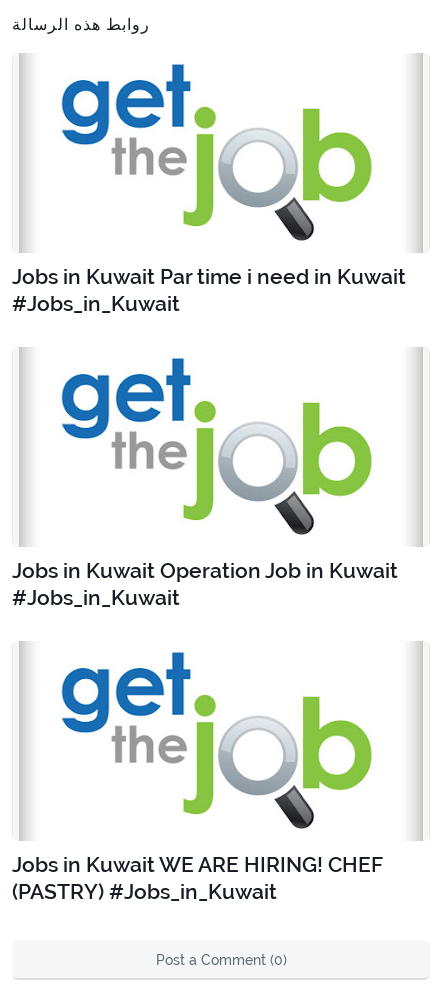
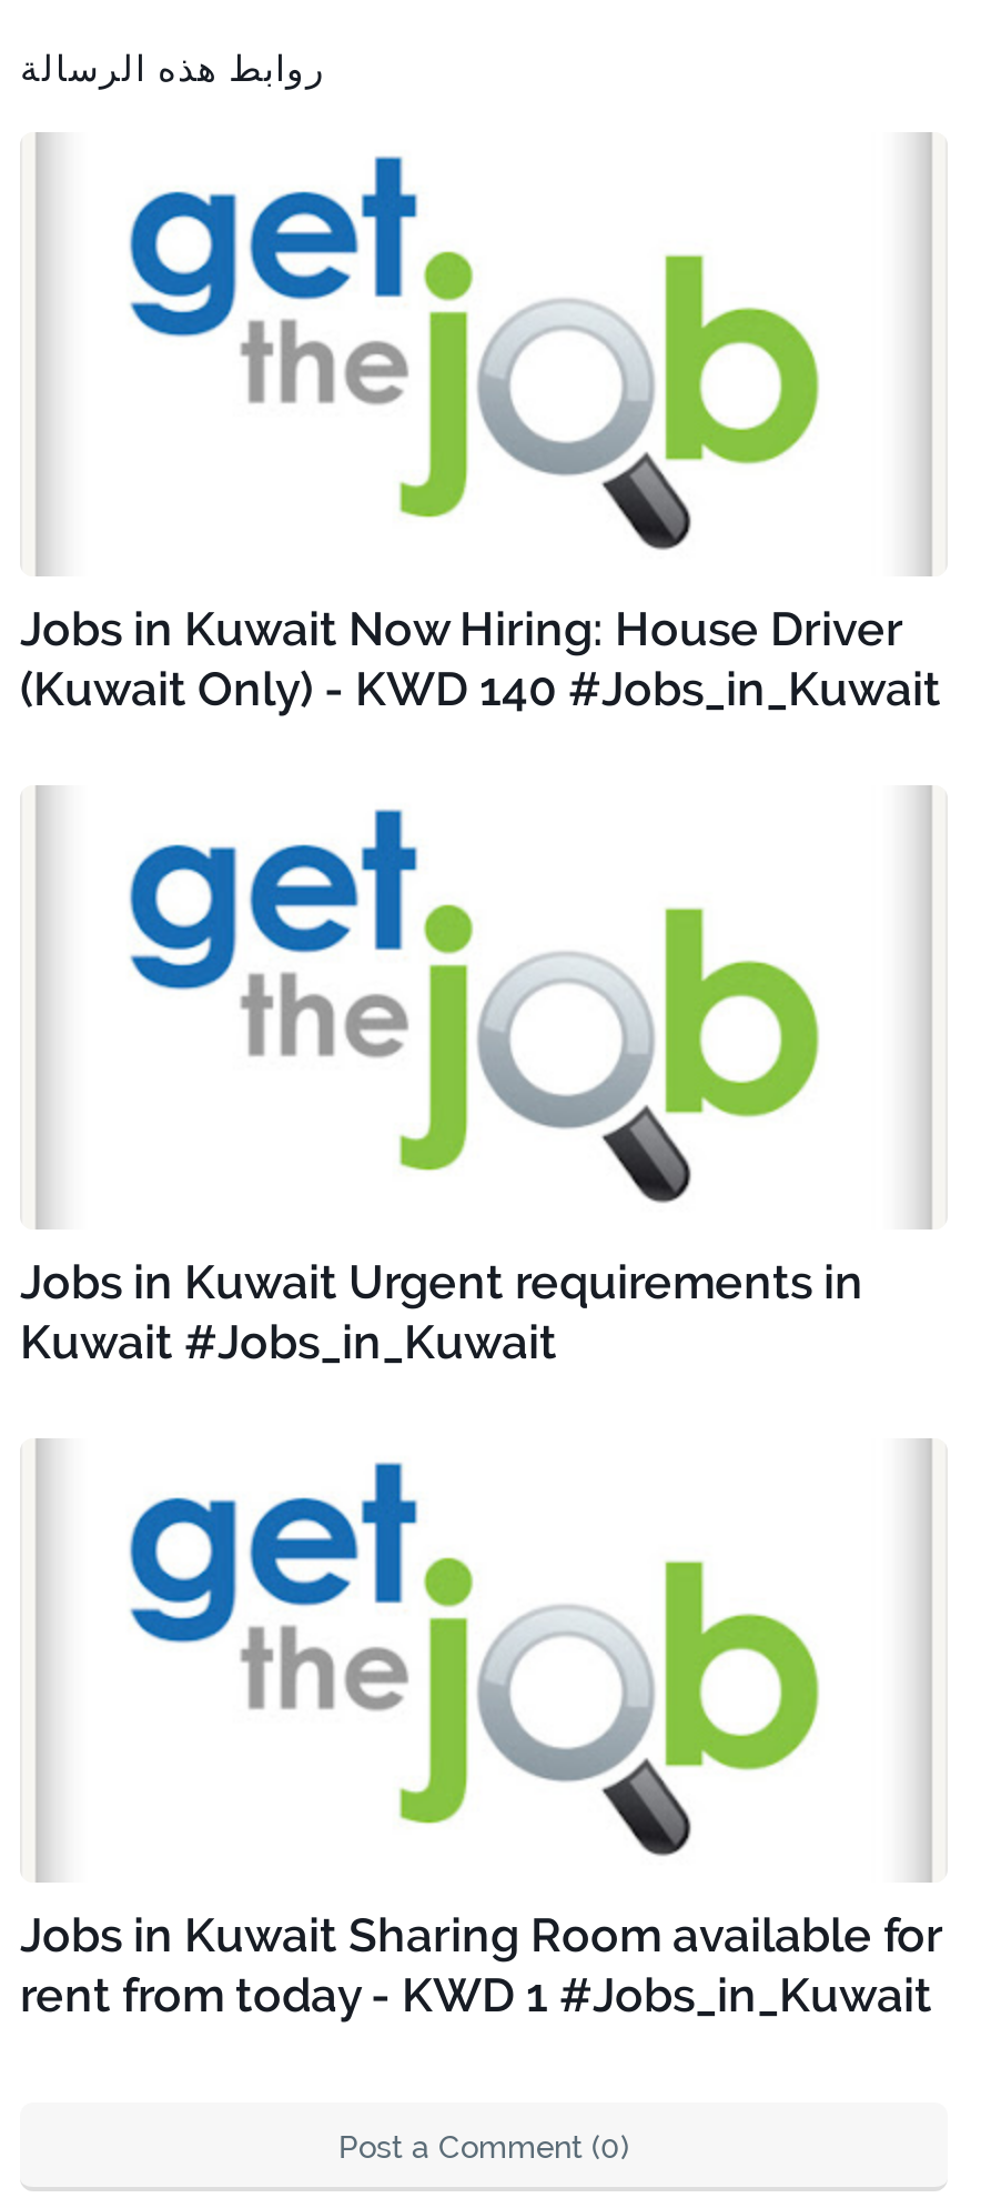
- Jobs in Kuwait Par time i need in Kuwait
- #Jobs_in_Kuwait
+ Jobs in Kuwait Now Hiring: House Driver
+ (Kuwait Only) - KWD 140 #Jobs_in_Kuwait

- Jobs in Kuwait Operation Job in Kuwait
- #Jobs_in_Kuwait
+ Jobs in Kuwait Urgent requirements in
+ Kuwait #Jobs_in_Kuwait

- Jobs in Kuwait WE ARE HIRING! CHEF
- (PASTRY) #Jobs_in_Kuwait
+ Jobs in Kuwait Sharing Room available for
+ rent from today - KWD 1 #Jobs_in_Kuwait
